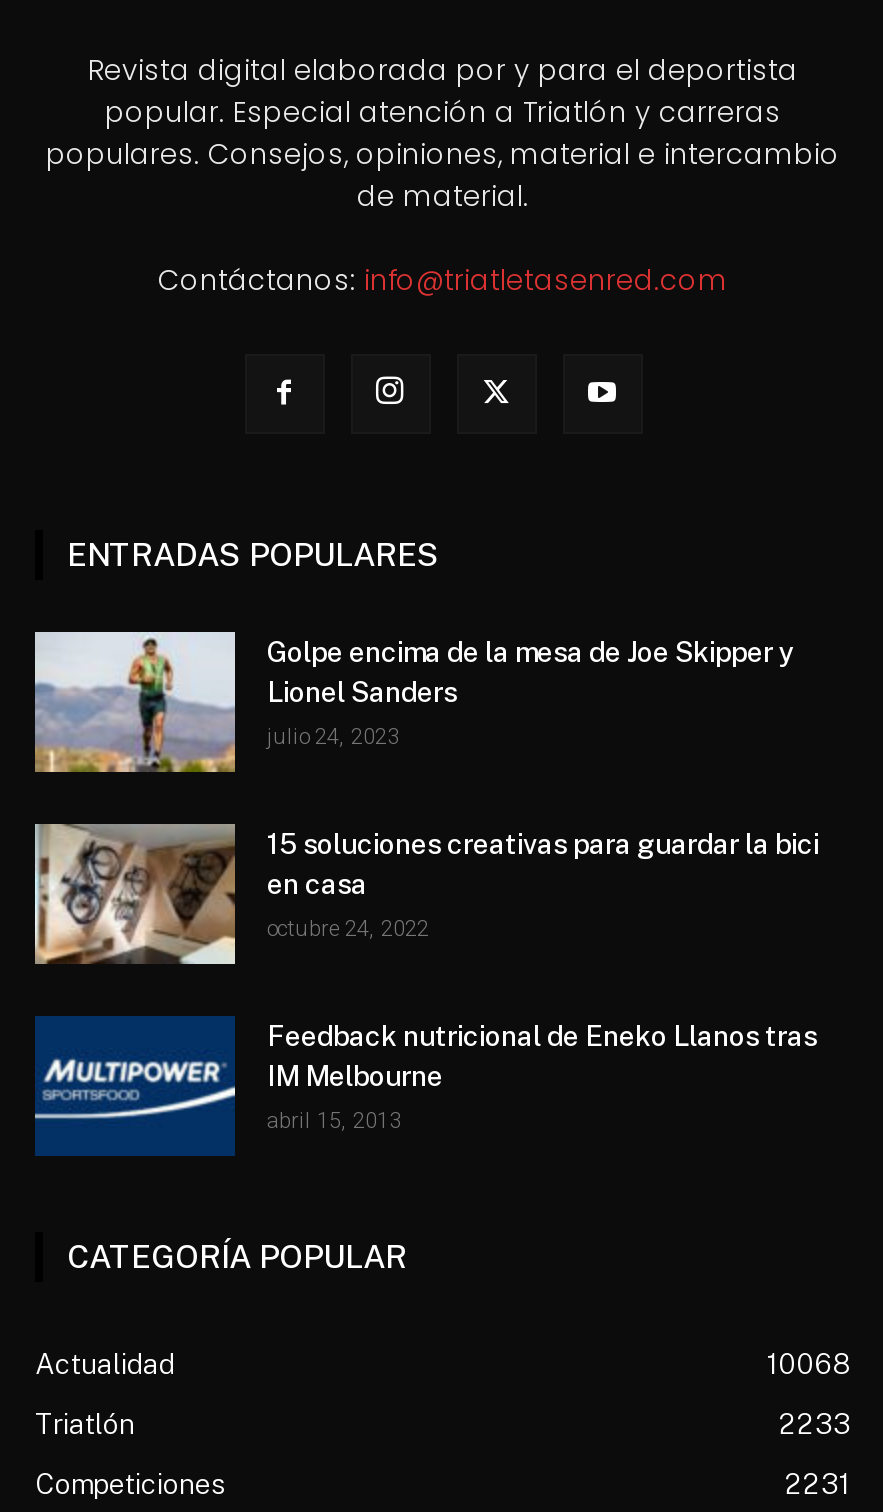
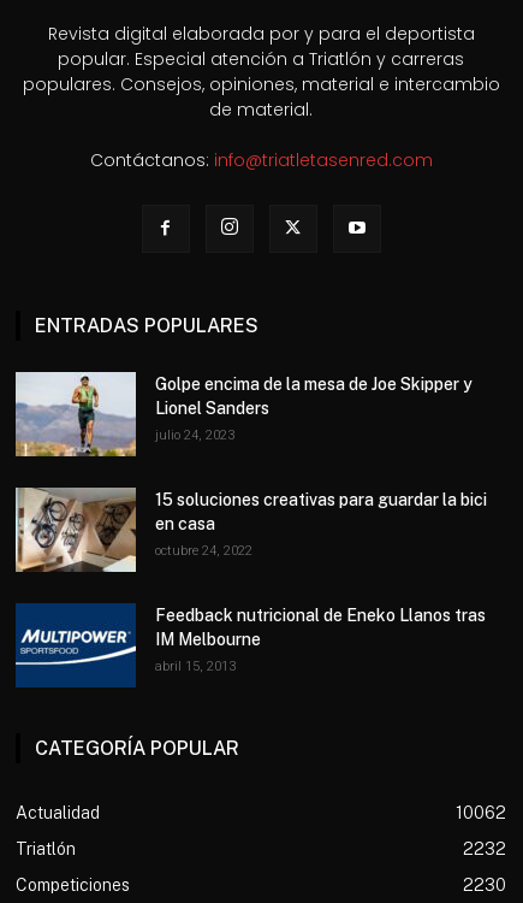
- 10068
+ 10062

- 2233
+ 2232

- 2231
+ 2230
